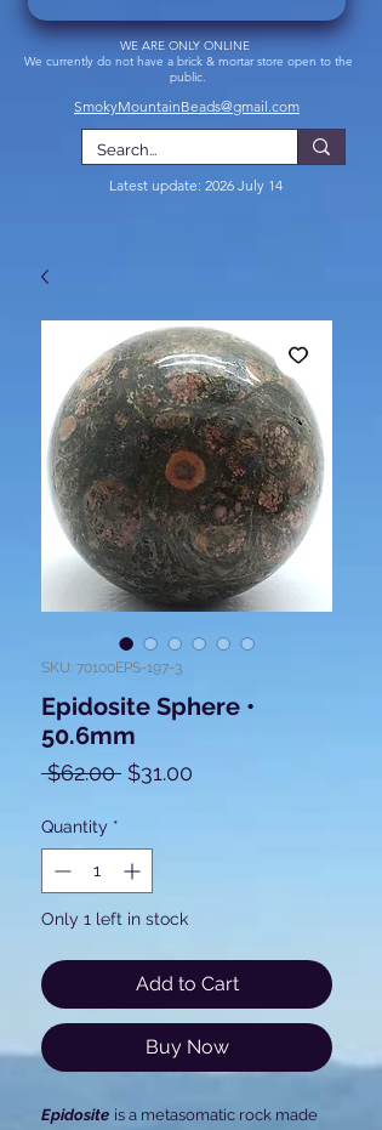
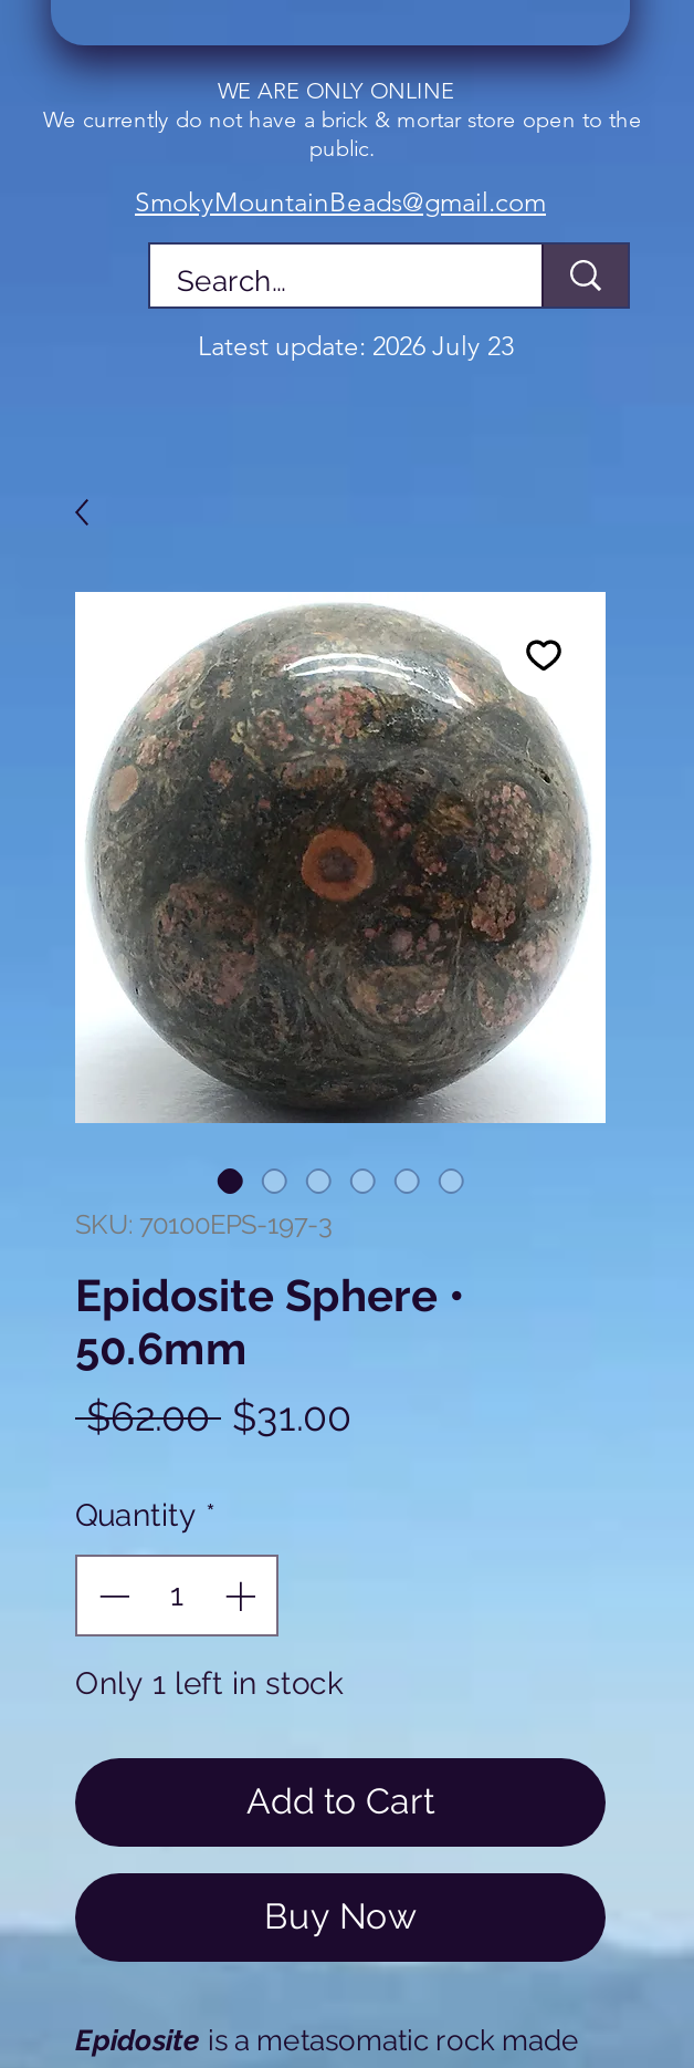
- Latest update: 2026 July 14
+ Latest update: 2026 July 23
